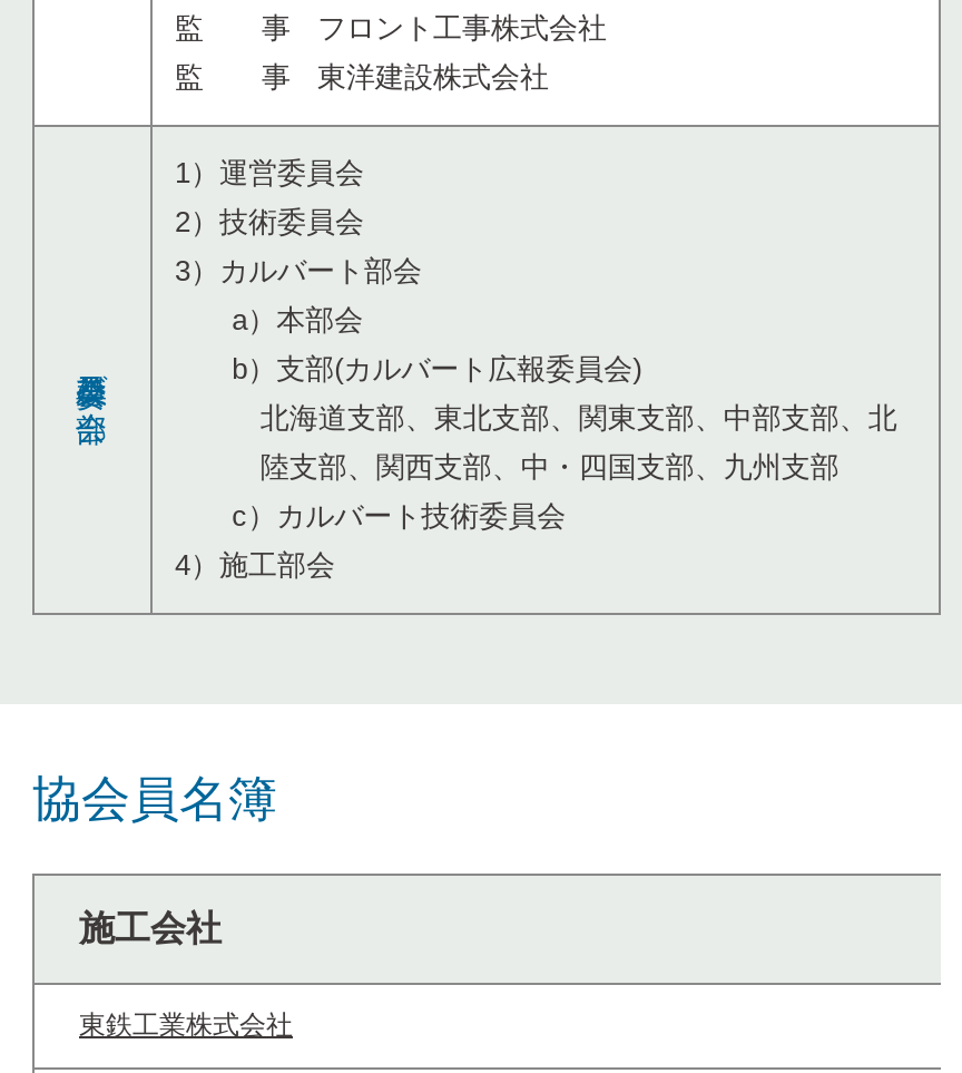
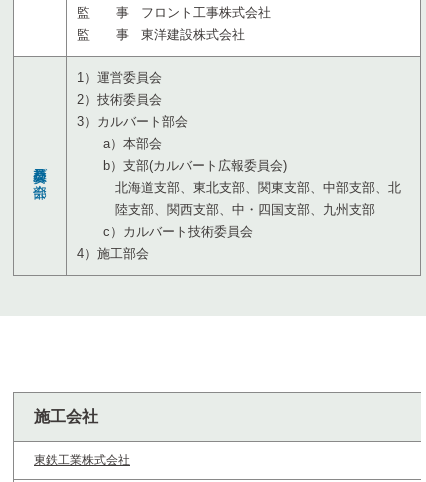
- 協会員名簿
